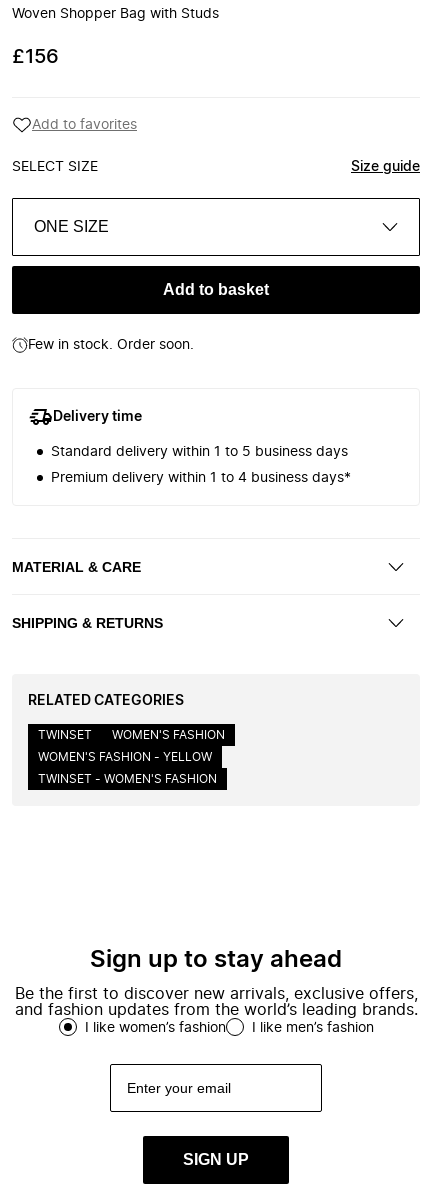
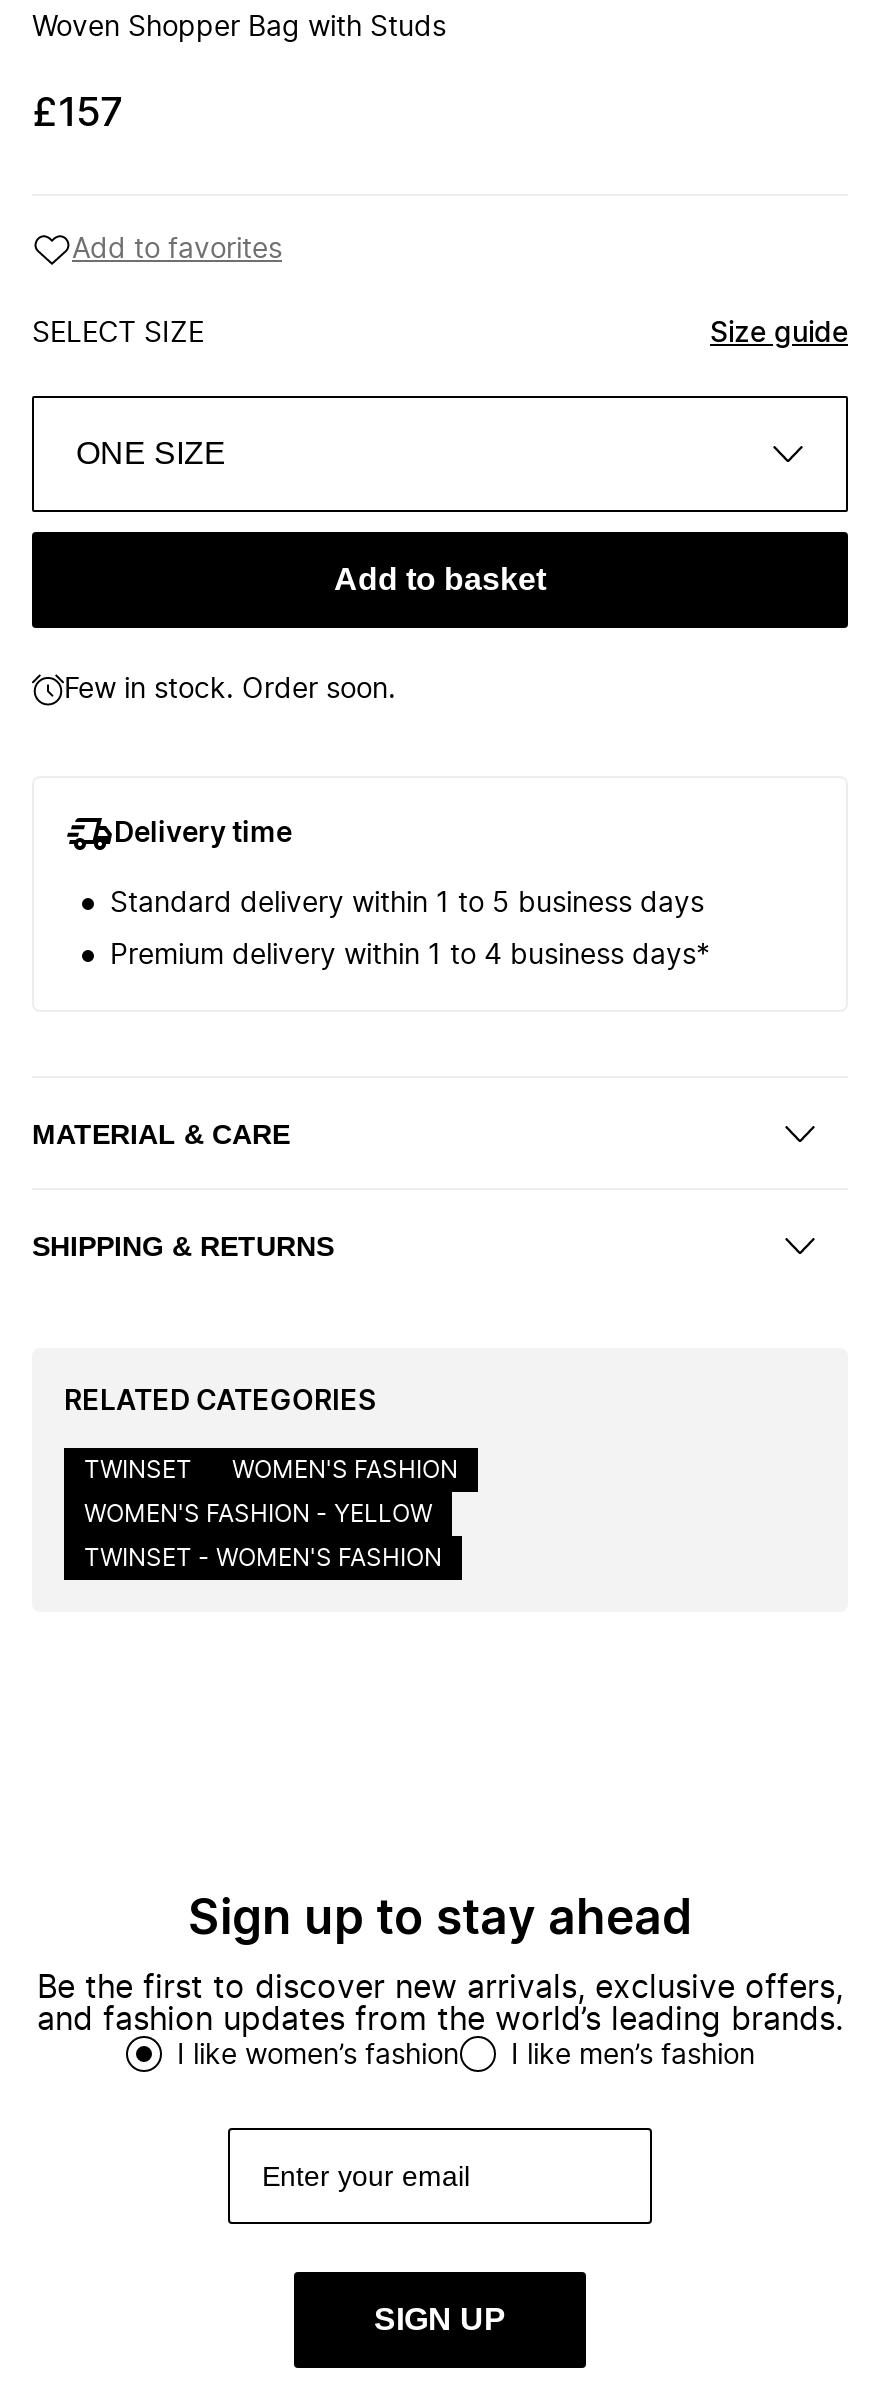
- £156
+ £157
